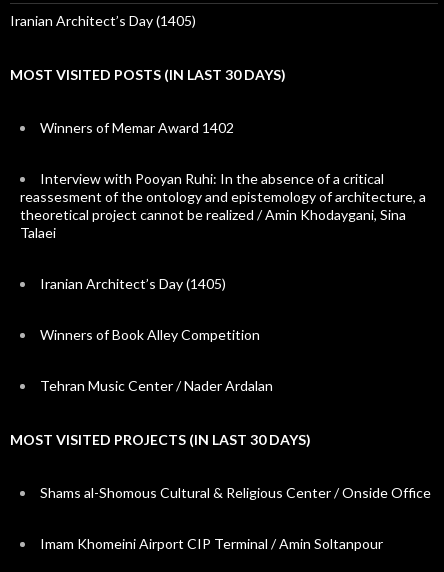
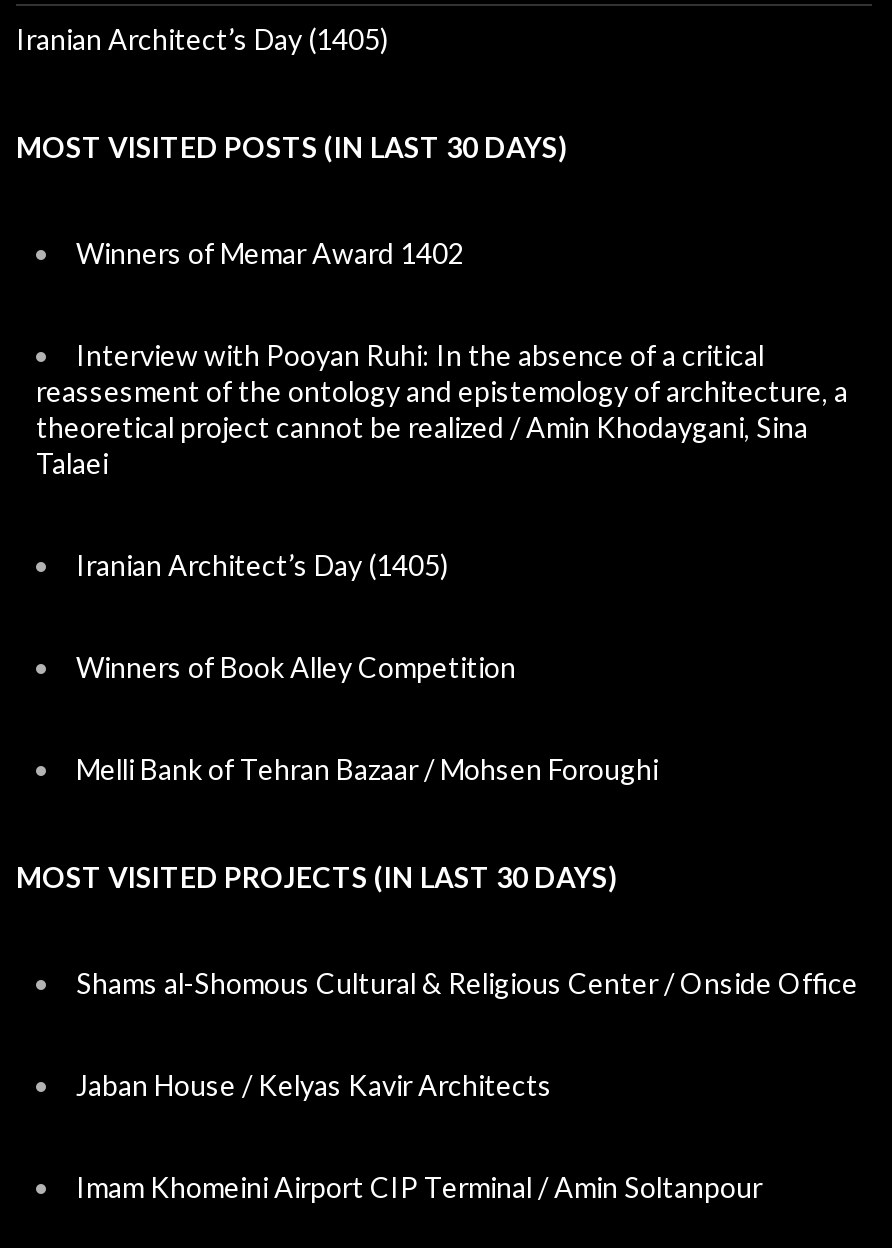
- Tehran Music Center / Nader Ardalan
+ Melli Bank of Tehran Bazaar / Mohsen Foroughi

+ Jaban House / Kelyas Kavir Architects
